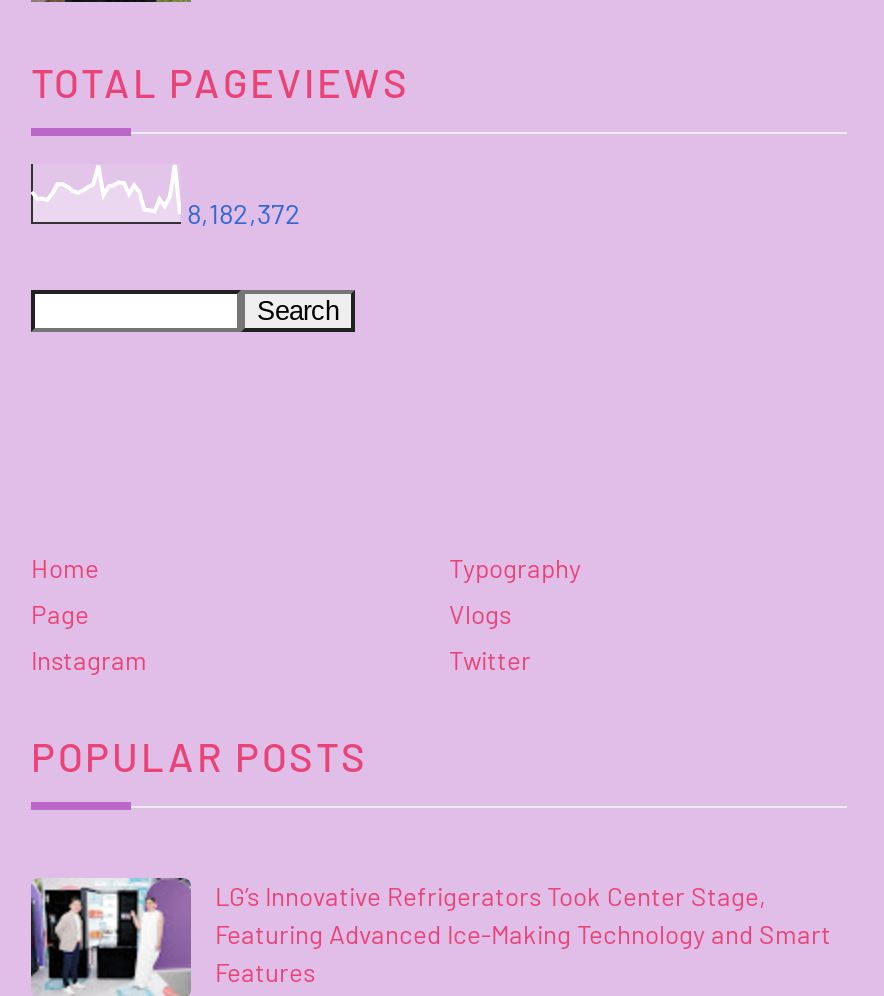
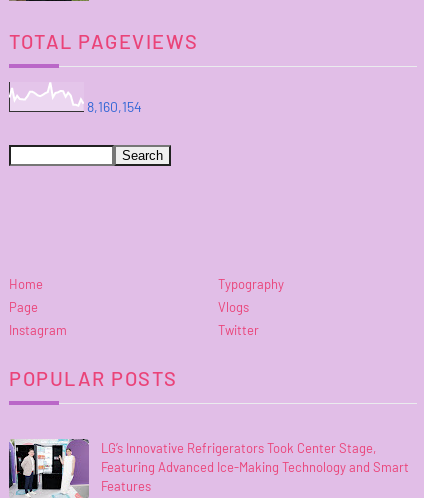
- 8,182,372
+ 8,160,154
